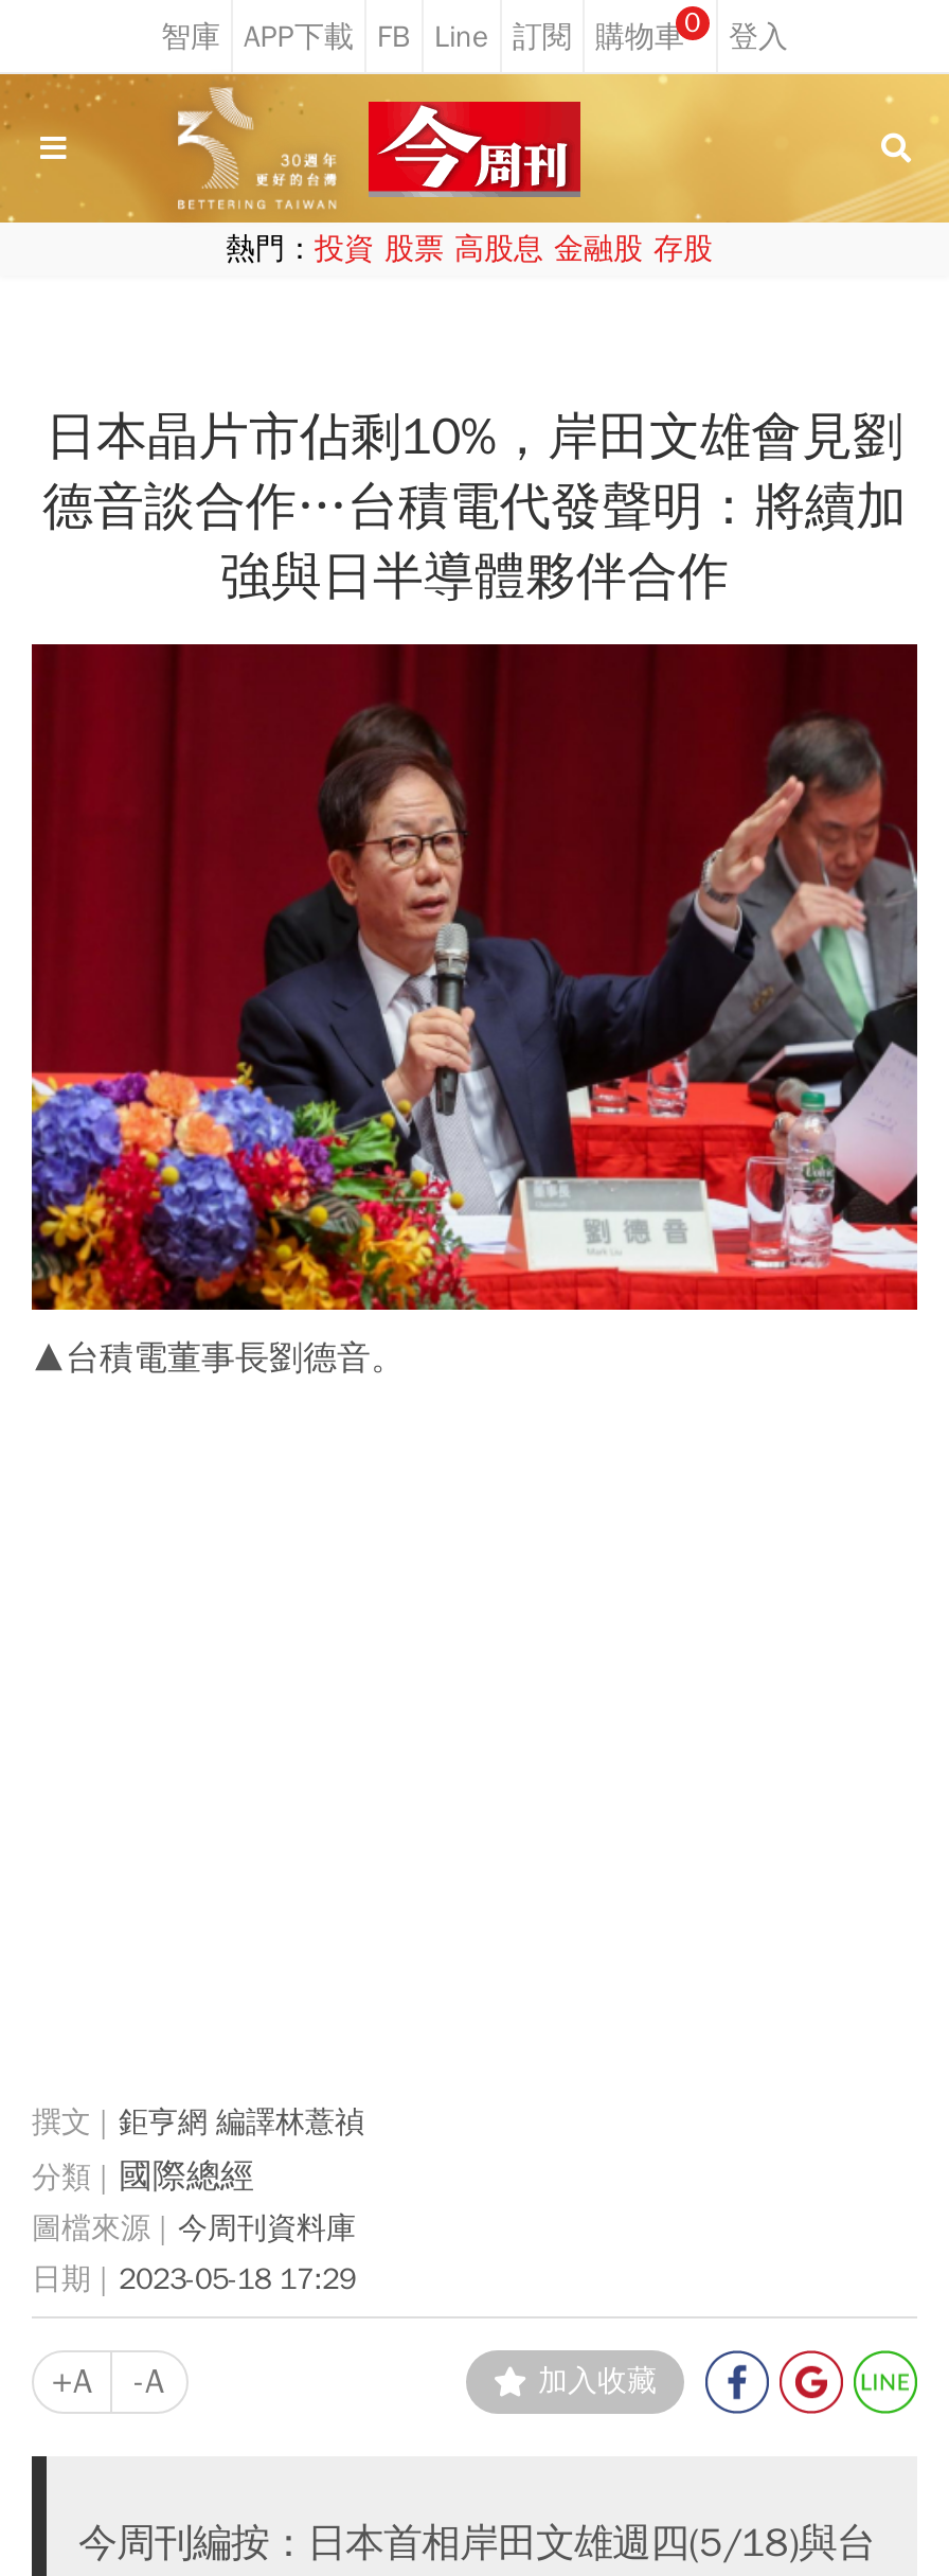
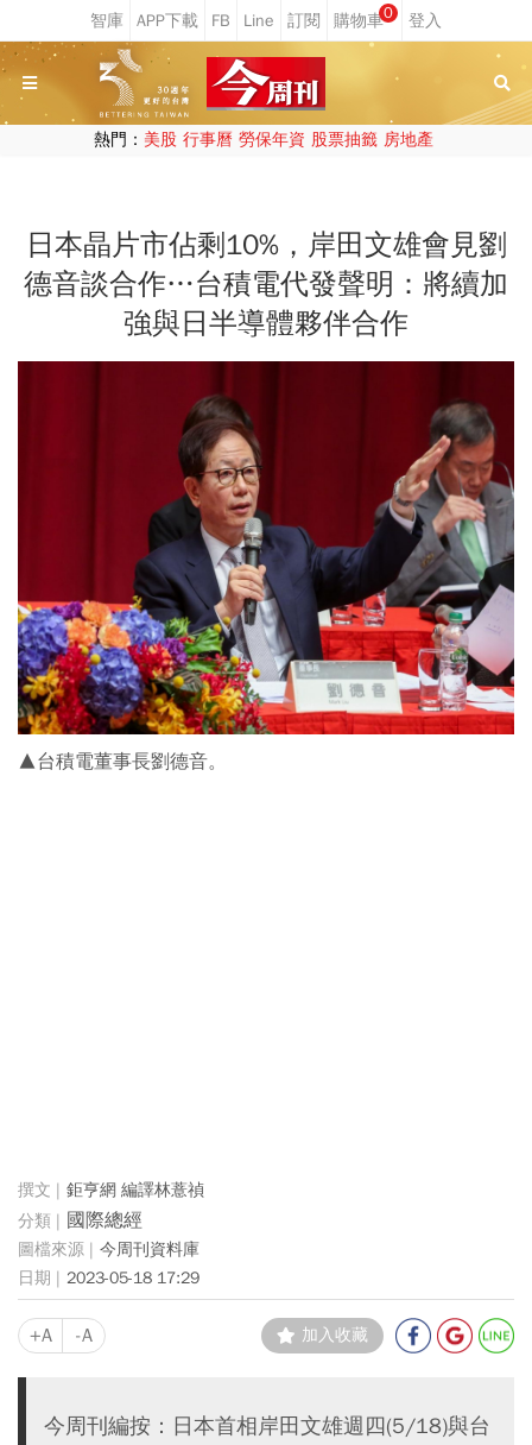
- 熱門：投資 股票 高股息 金融股 存股
+ 熱門：美股 行事曆 勞保年資 股票抽籤 房地產
